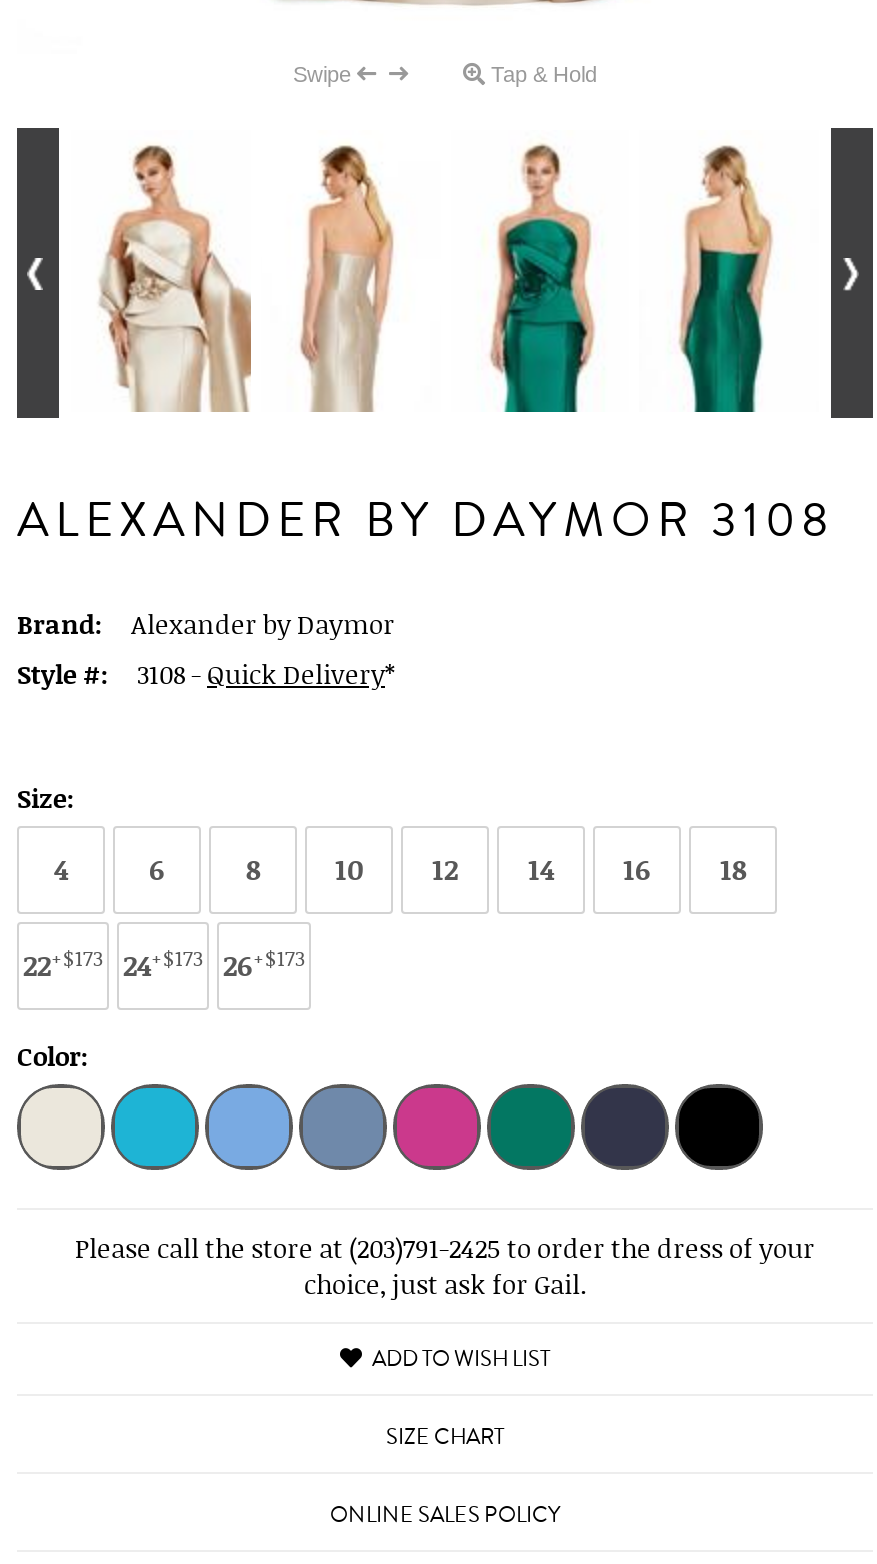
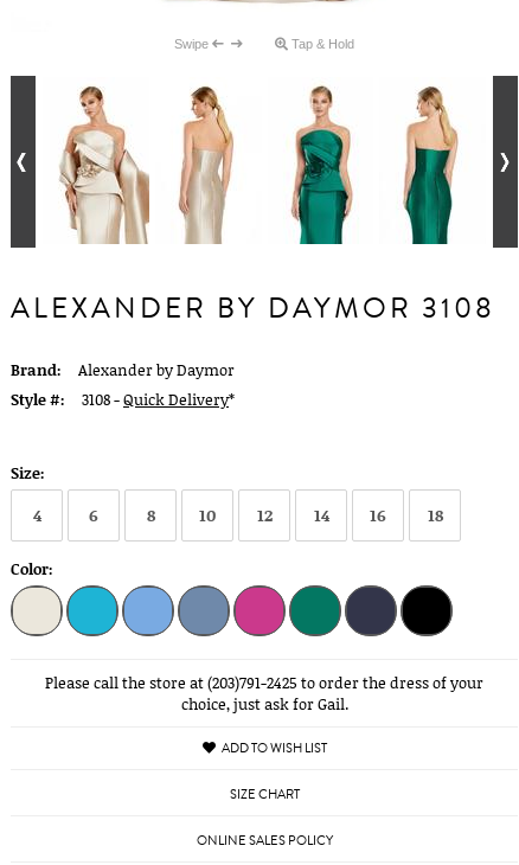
- 22+$173 24+$173 26+$173
